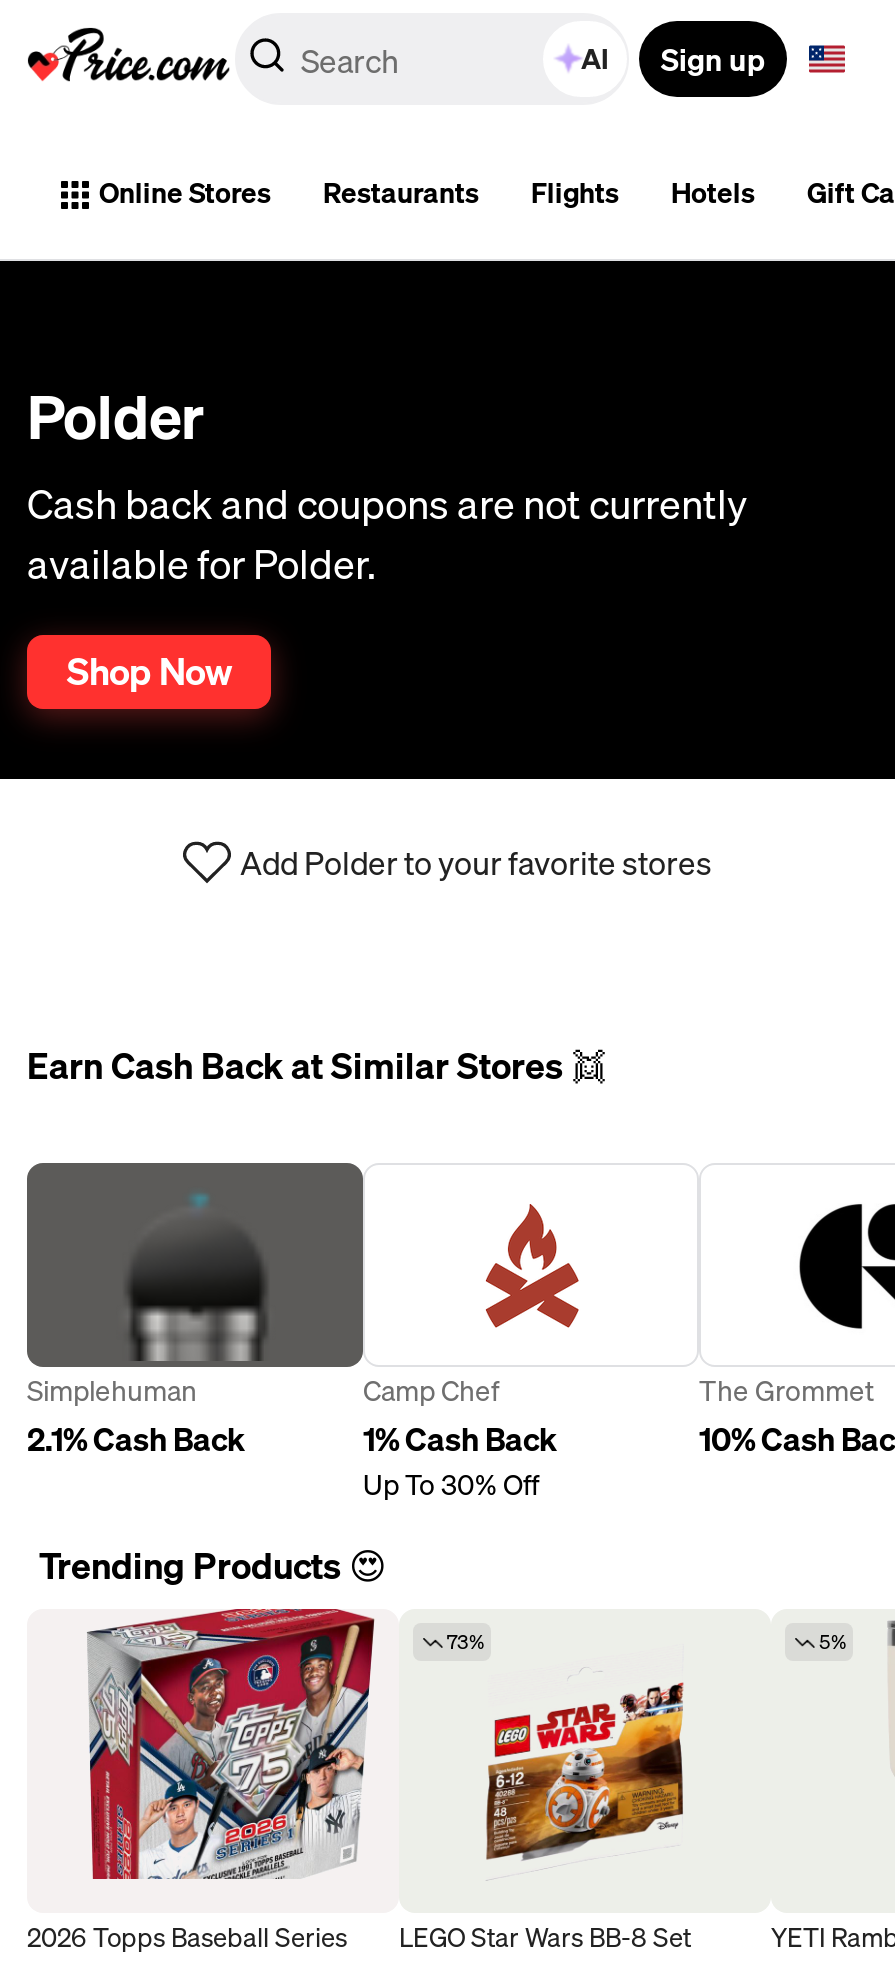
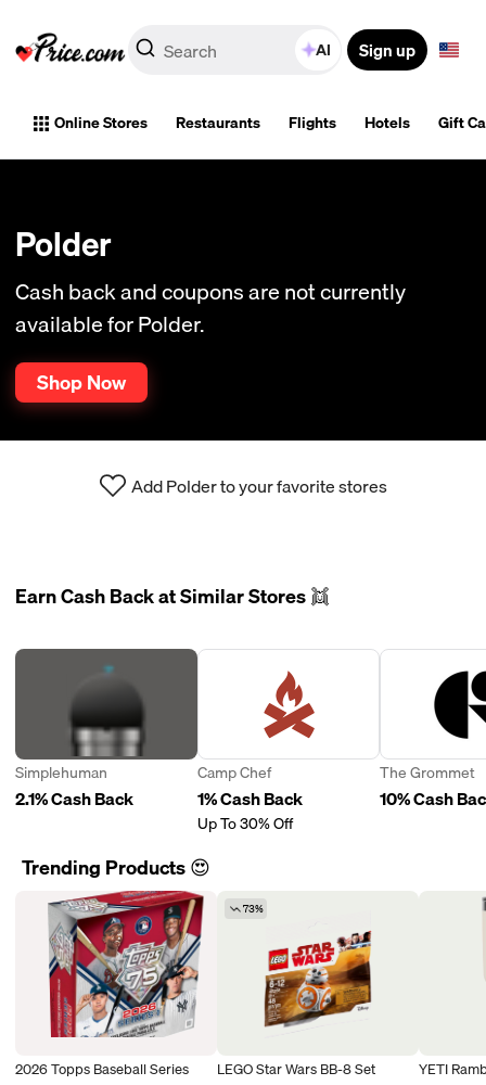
- 5%
